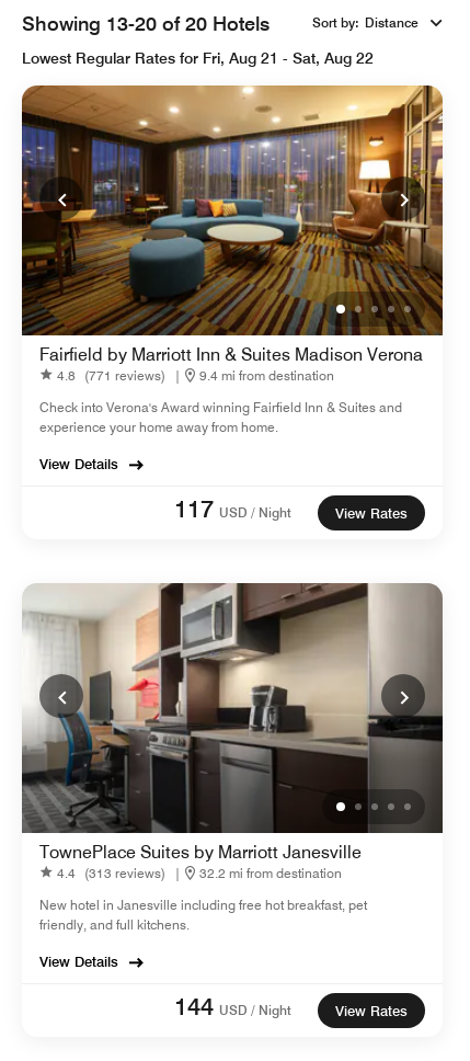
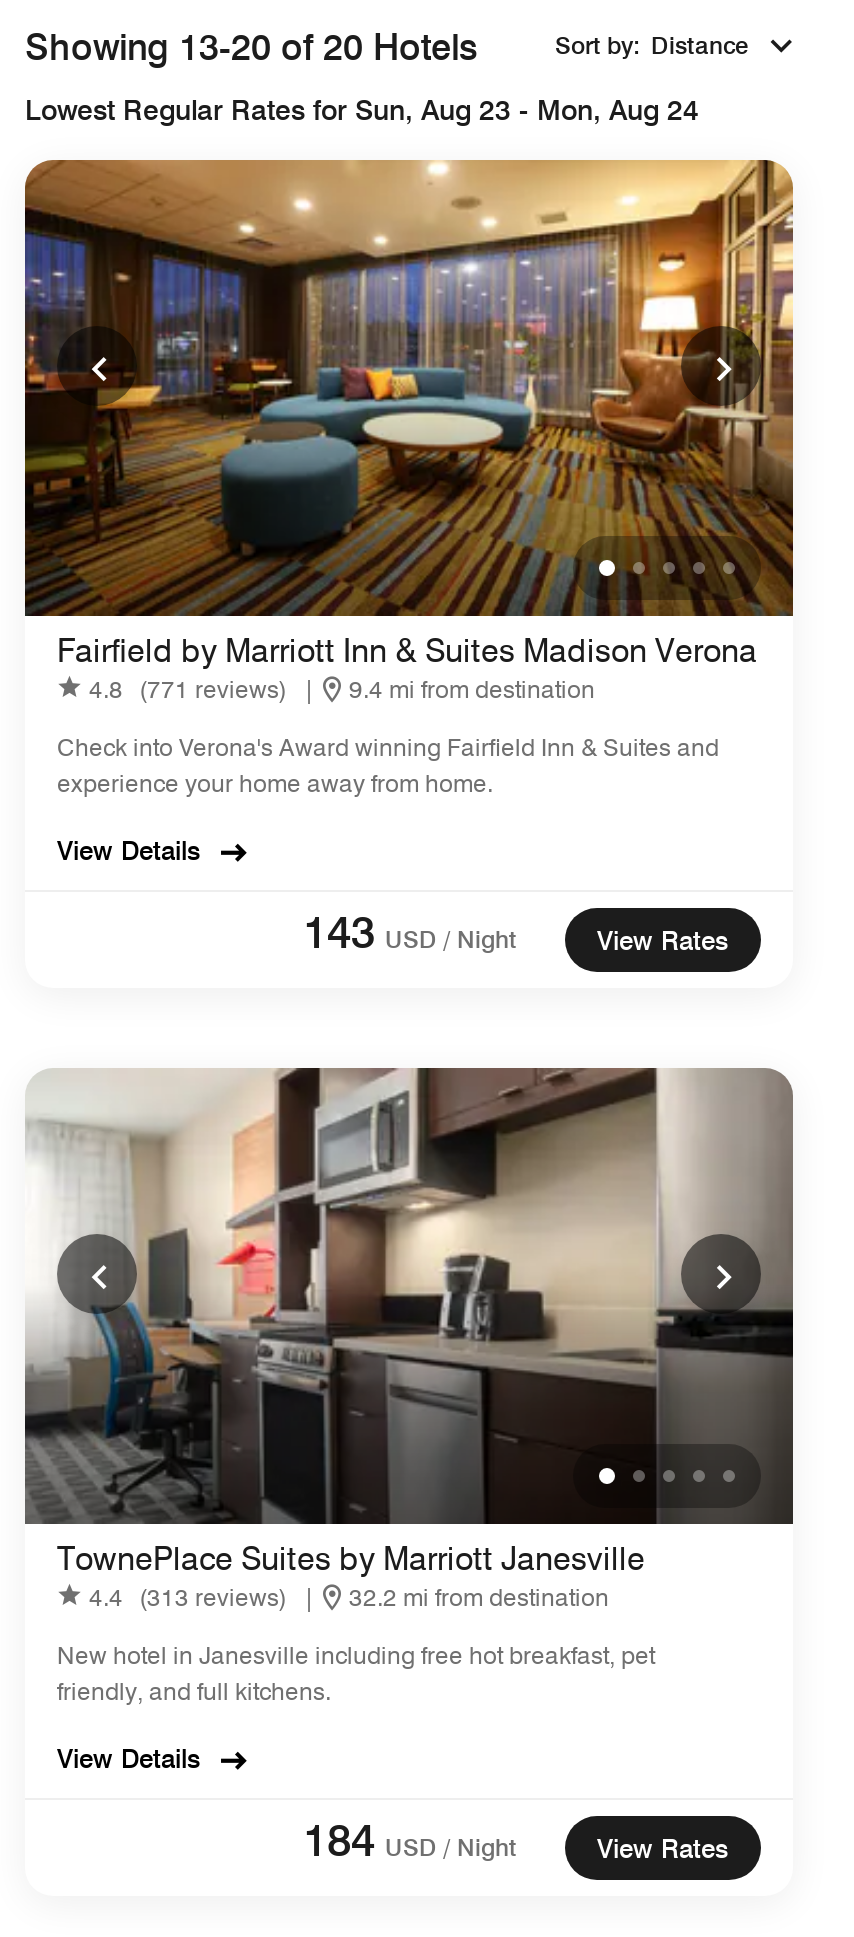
- Lowest Regular Rates for Fri, Aug 21 - Sat, Aug 22
+ Lowest Regular Rates for Sun, Aug 23 - Mon, Aug 24

- 117 USD / Night
+ 143 USD / Night

- 144 USD / Night
+ 184 USD / Night
